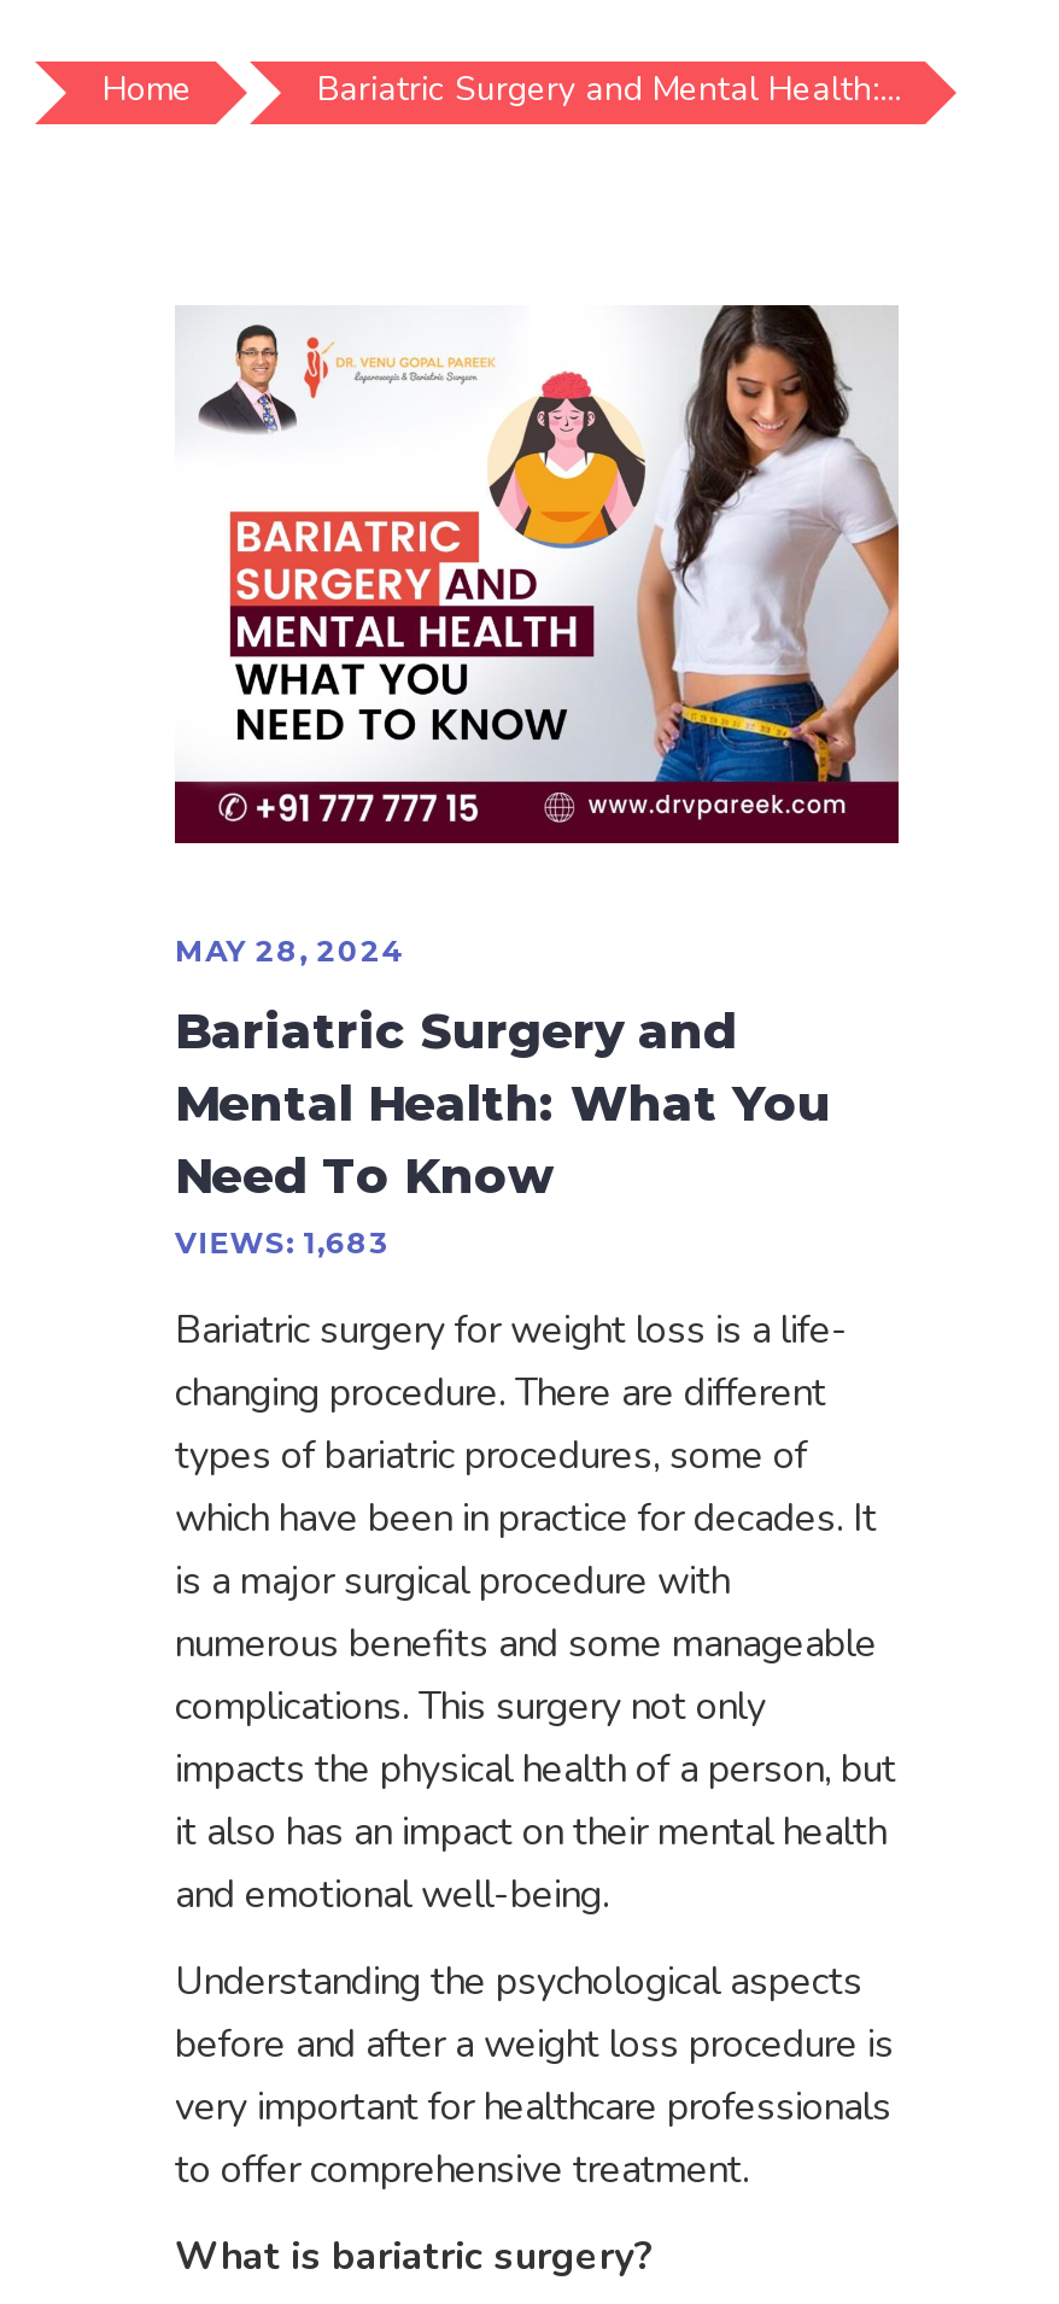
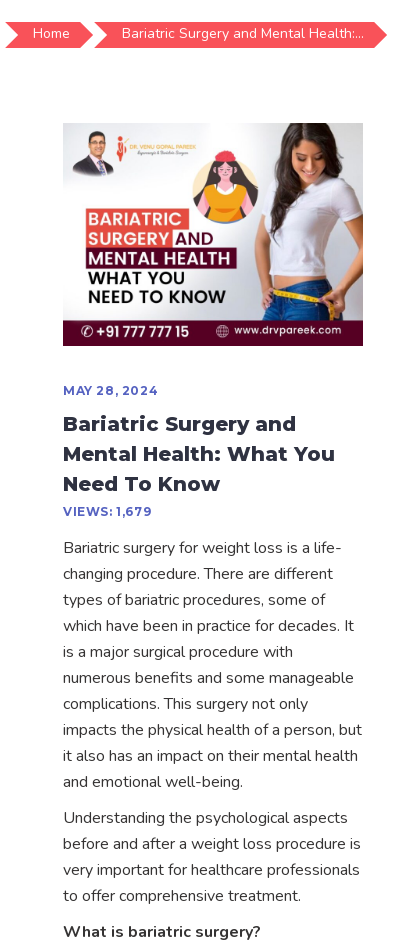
- VIEWS: 1,683
+ VIEWS: 1,679
